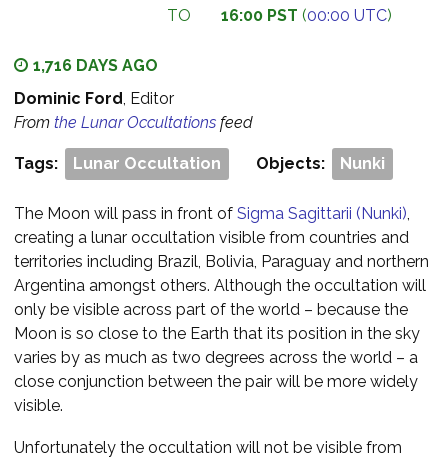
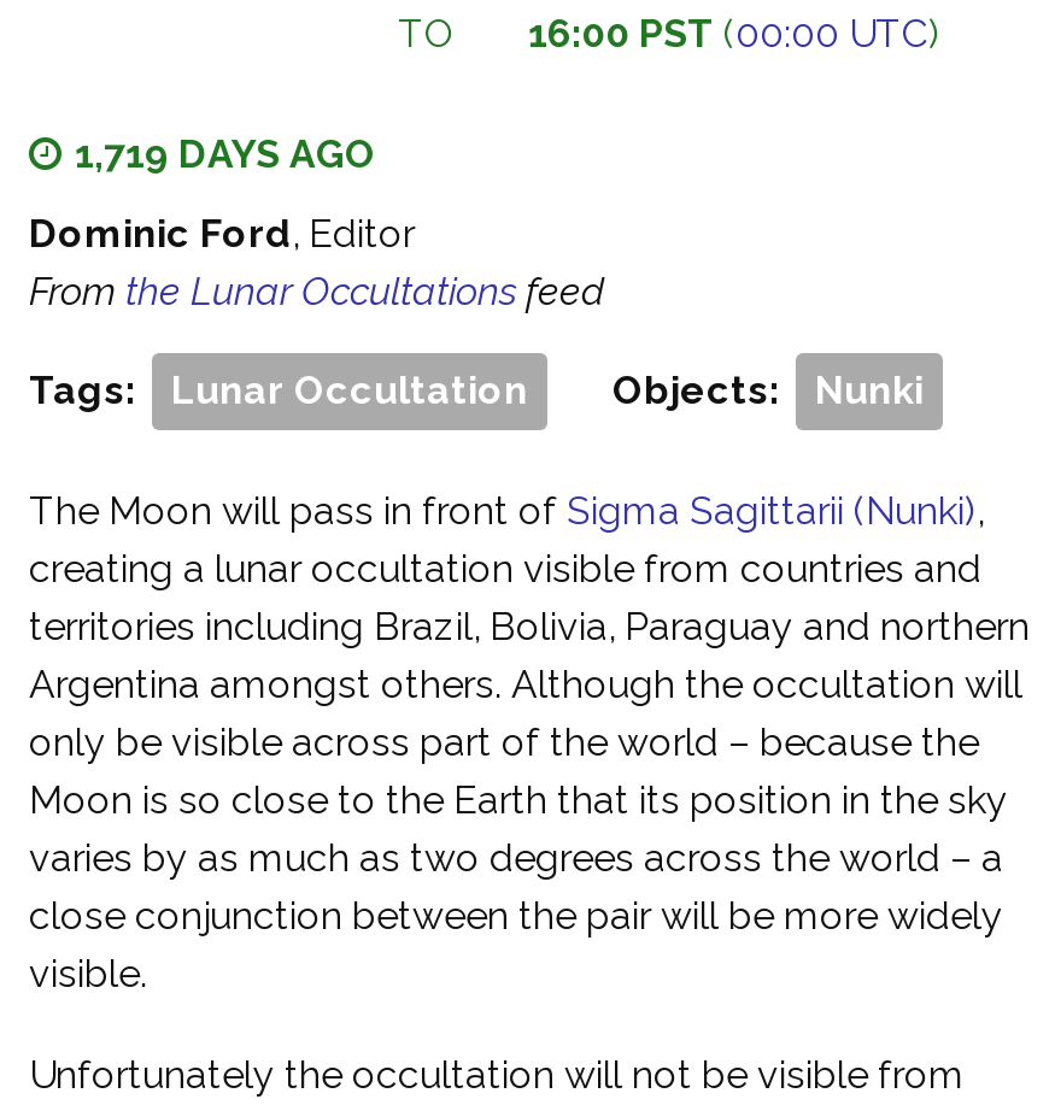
- 1,716 DAYS AGO
+ 1,719 DAYS AGO
